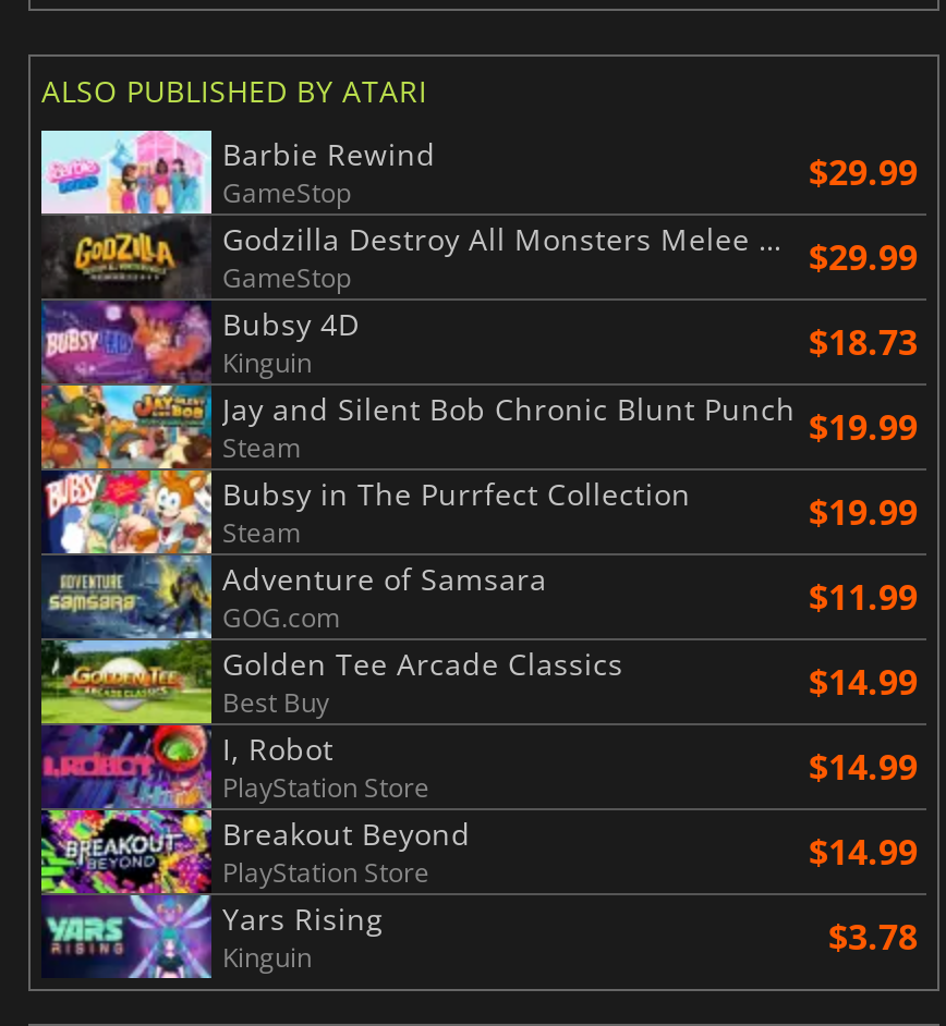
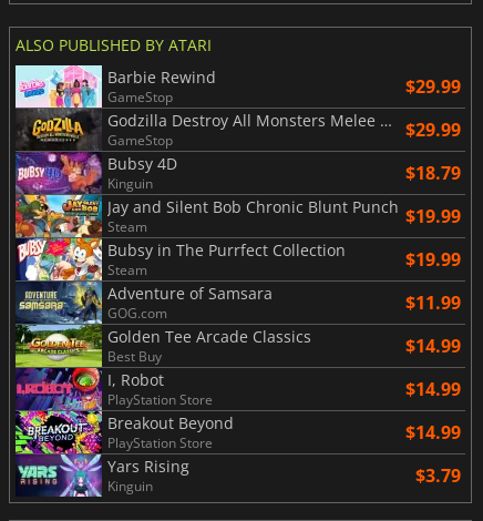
- $18.73
+ $18.79

- $3.78
+ $3.79
